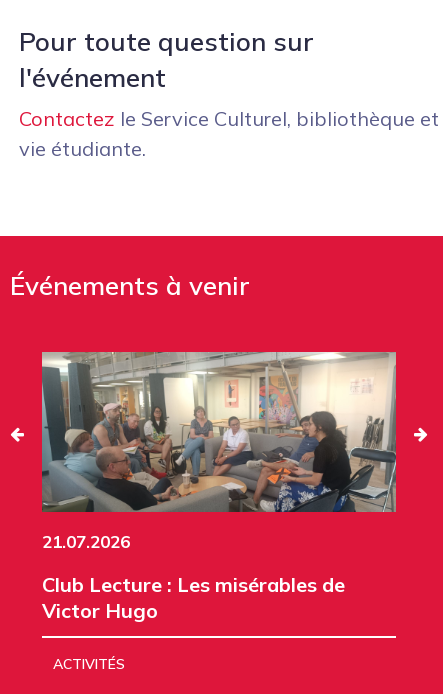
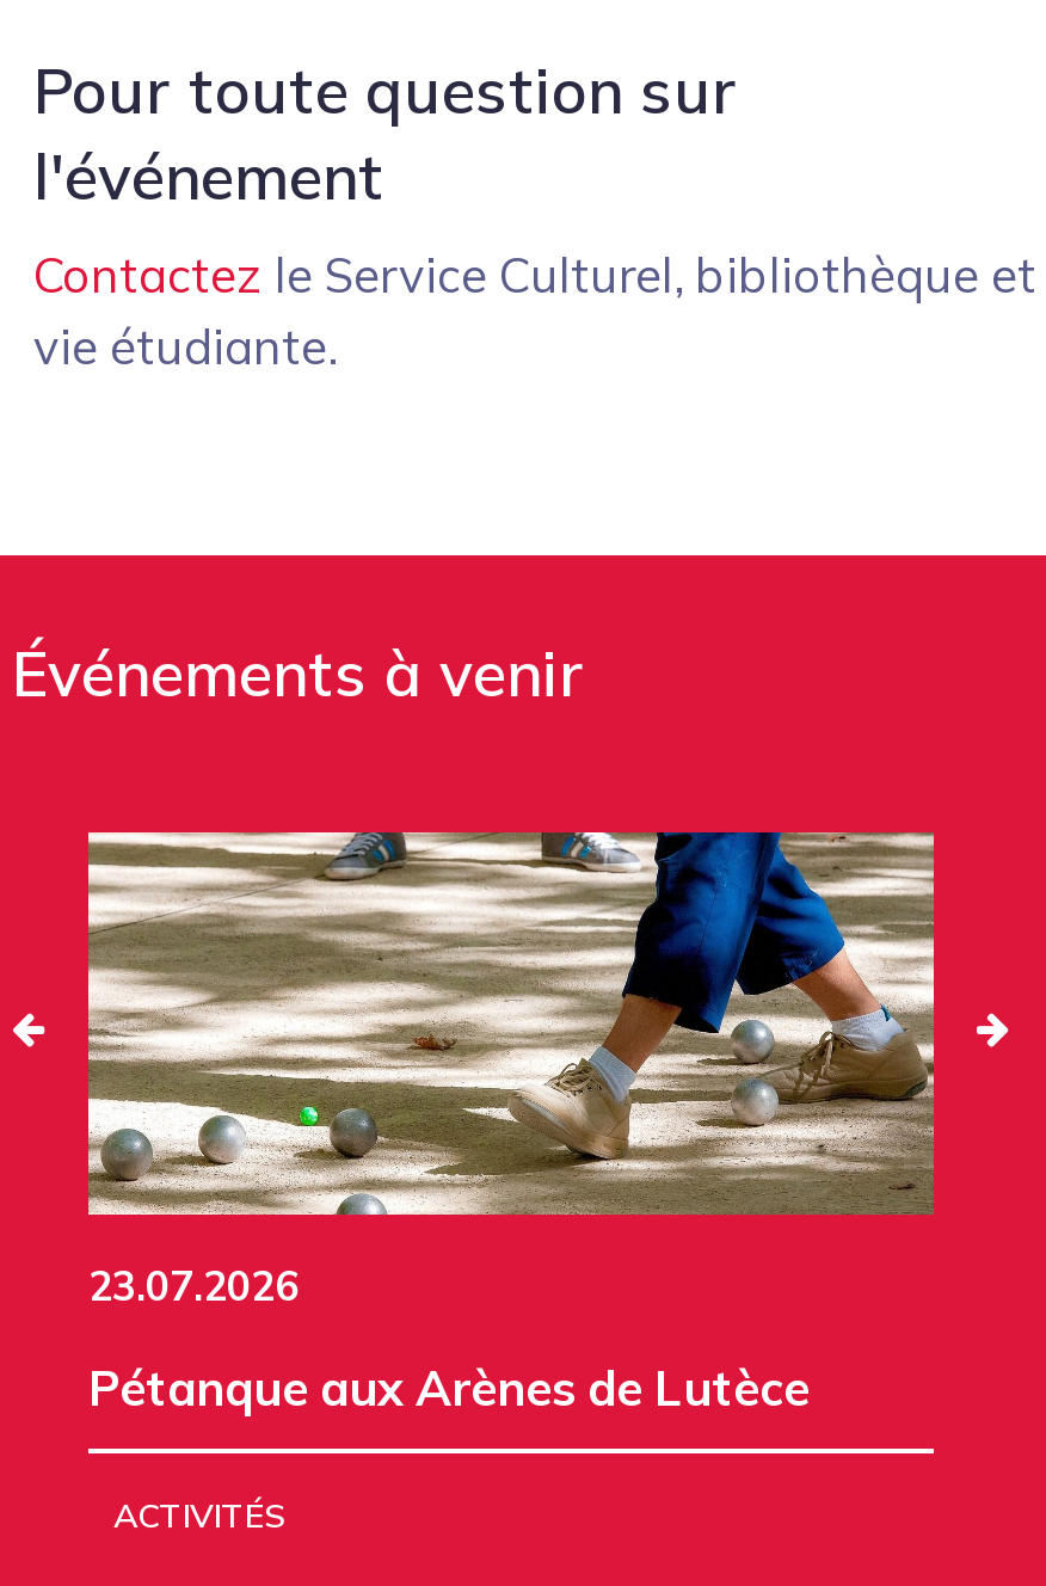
- [image]
- 21.07.2026
+ [image]
+ 23.07.2026

- Club Lecture : Les misérables de
- Victor Hugo
+ Pétanque aux Arènes de Lutèce
